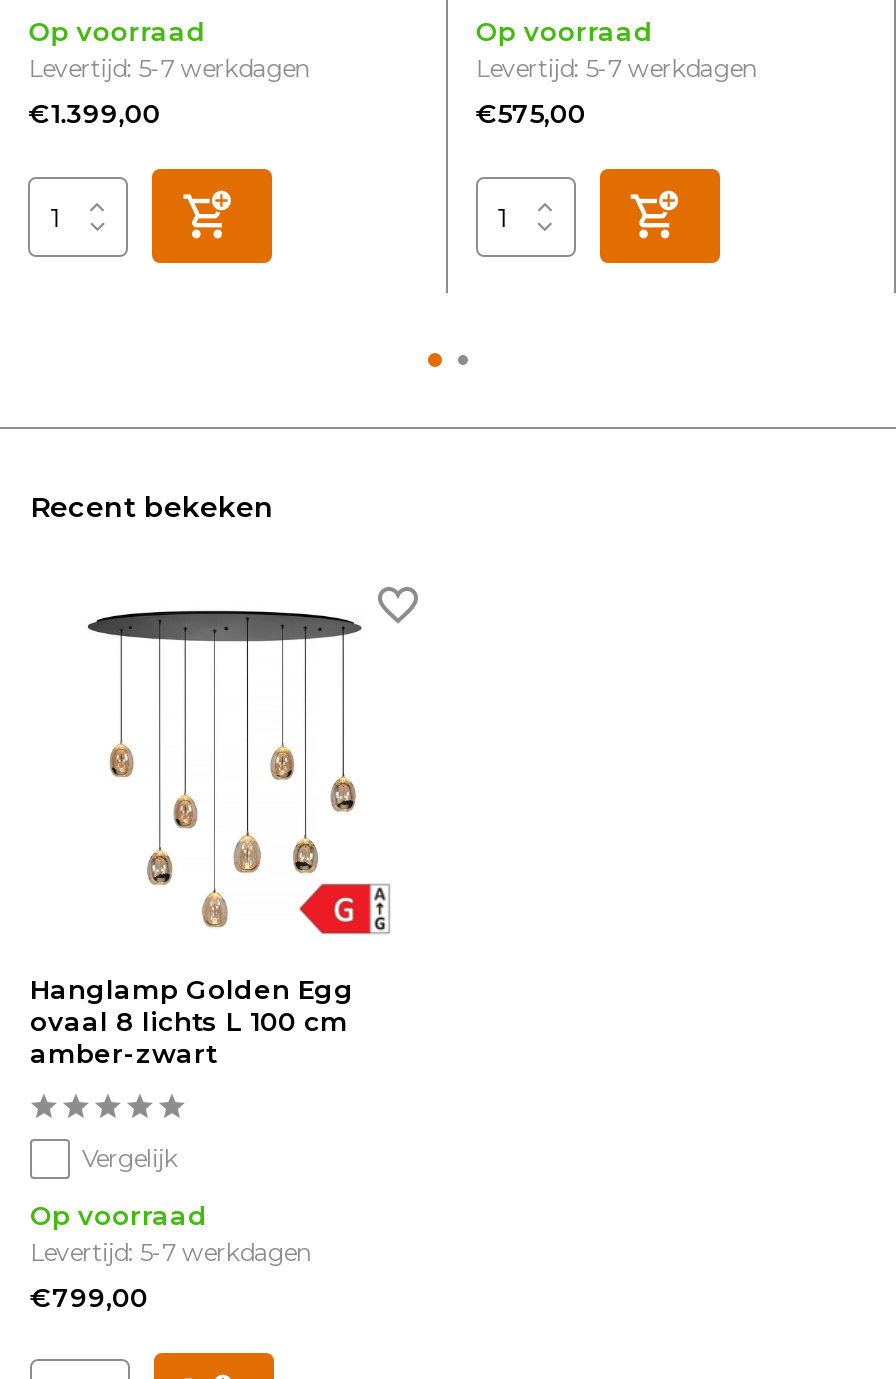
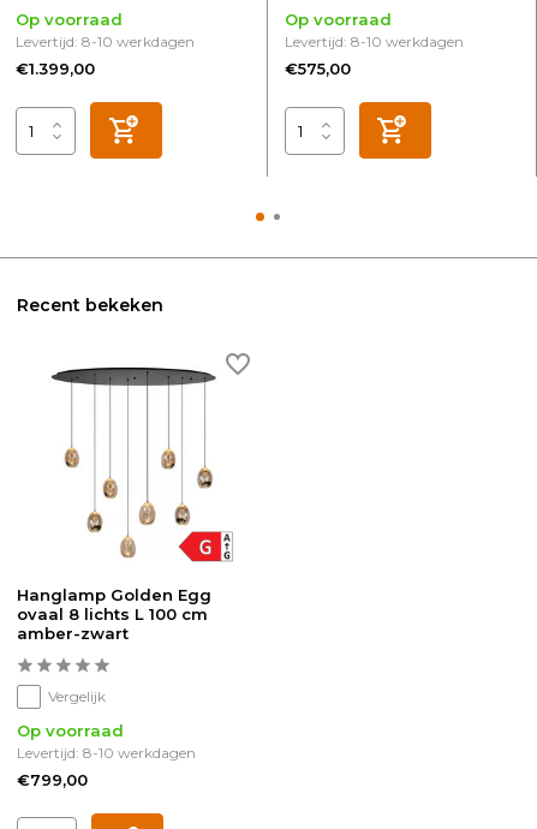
- Levertijd: 5-7 werkdagen
+ Levertijd: 8-10 werkdagen

- Levertijd: 5-7 werkdagen
+ Levertijd: 8-10 werkdagen

- Levertijd: 5-7 werkdagen
+ Levertijd: 8-10 werkdagen
